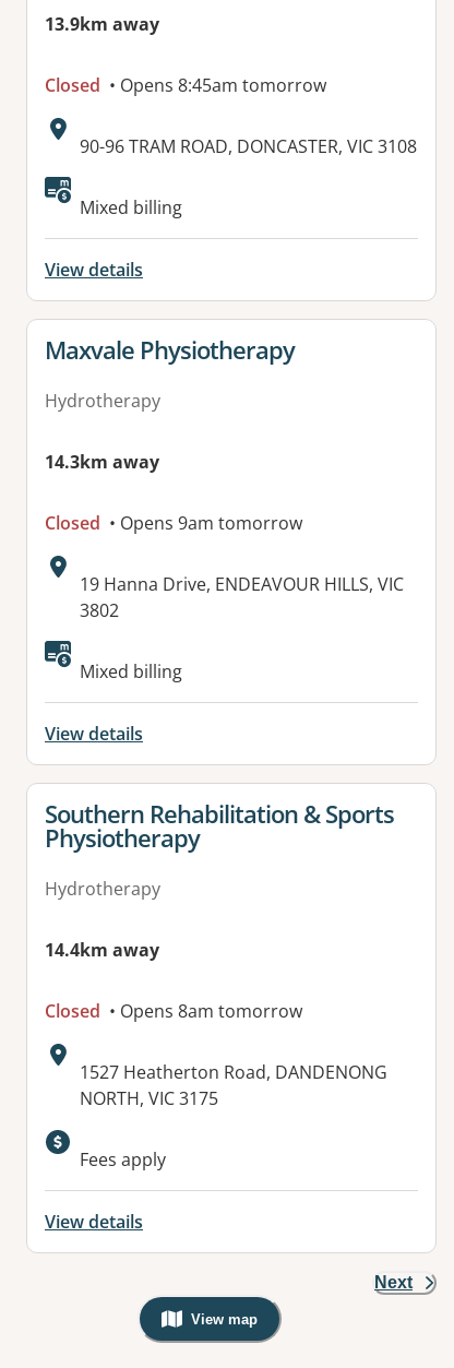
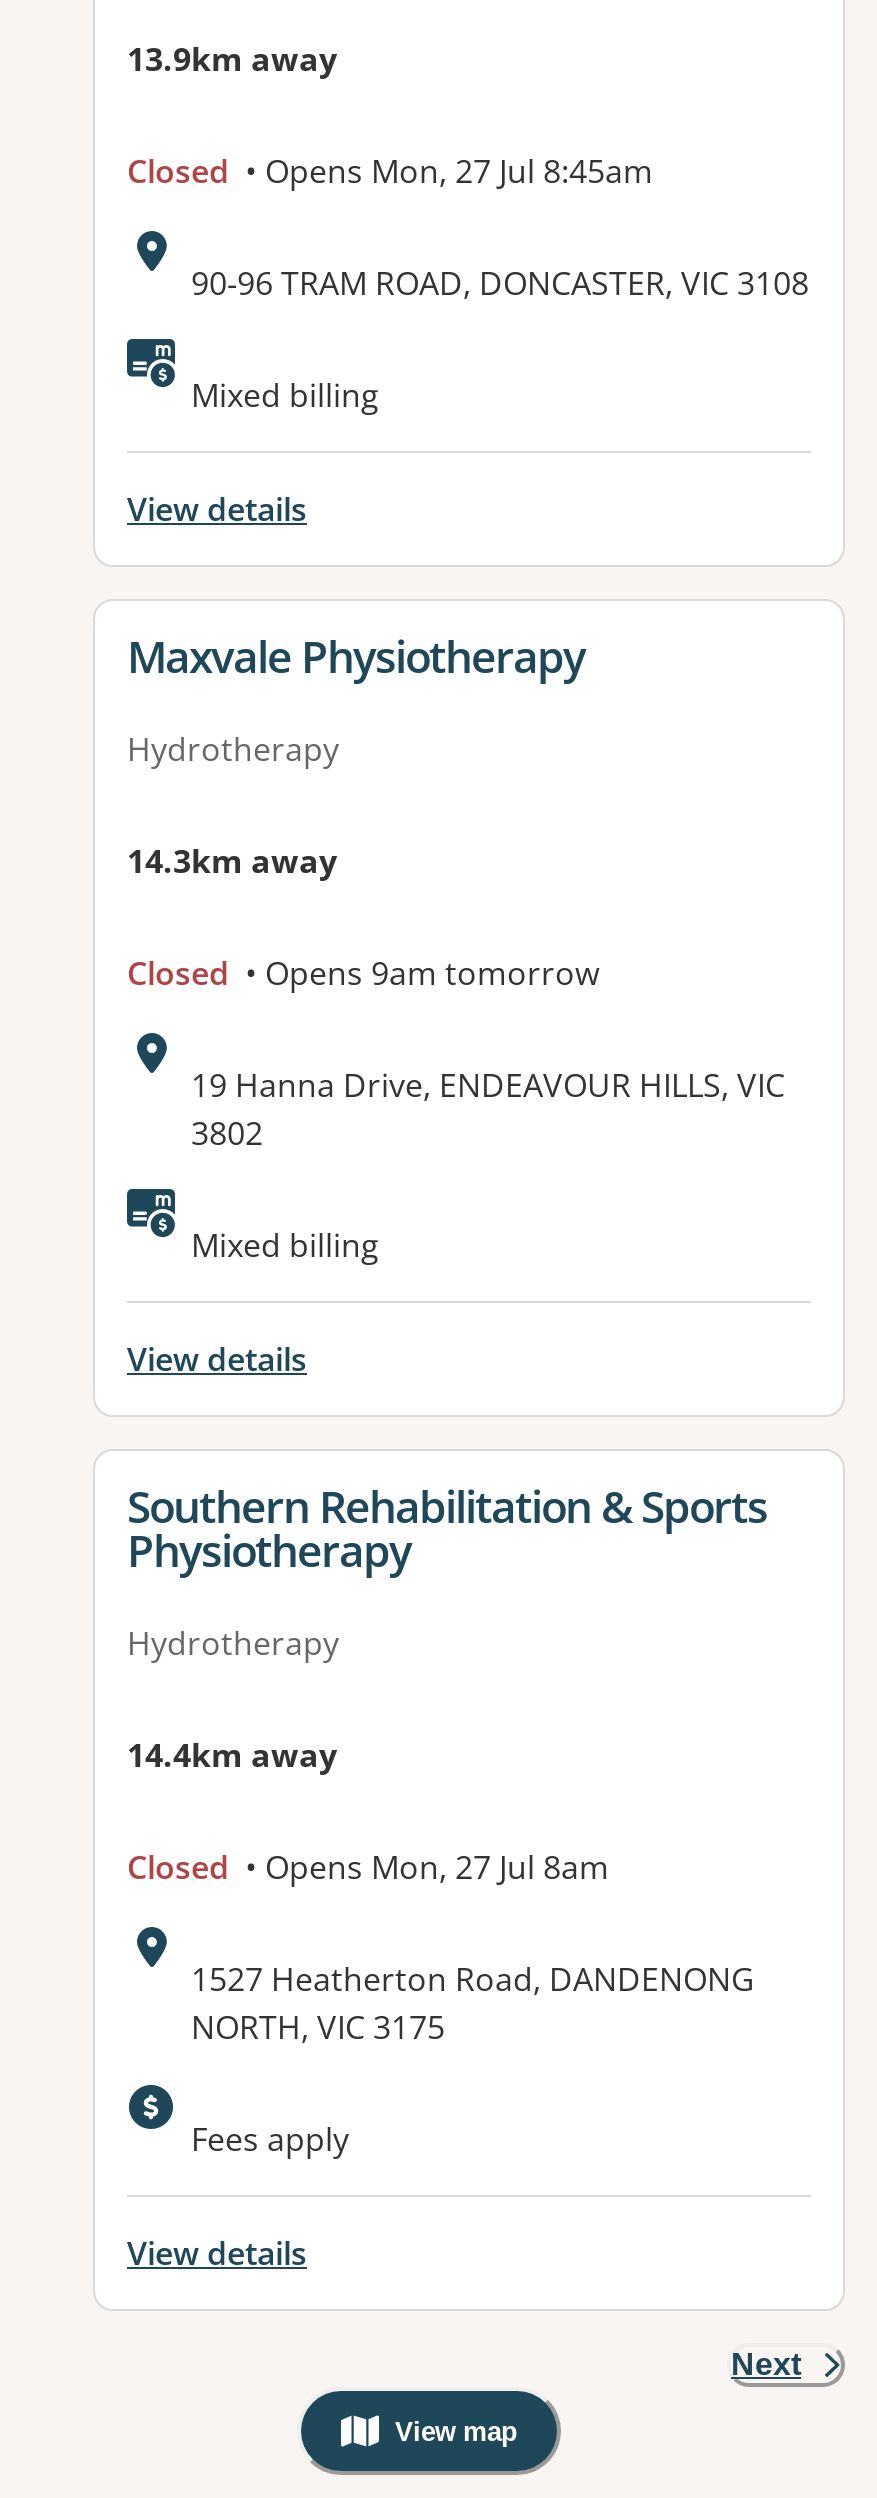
- Closed • Opens 8:45am tomorrow
+ Closed • Opens Mon, 27 Jul 8:45am

- Closed • Opens 8am tomorrow
+ Closed • Opens Mon, 27 Jul 8am
